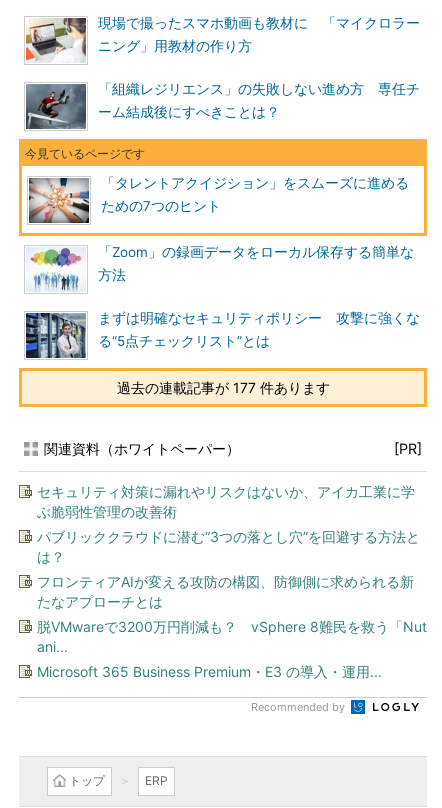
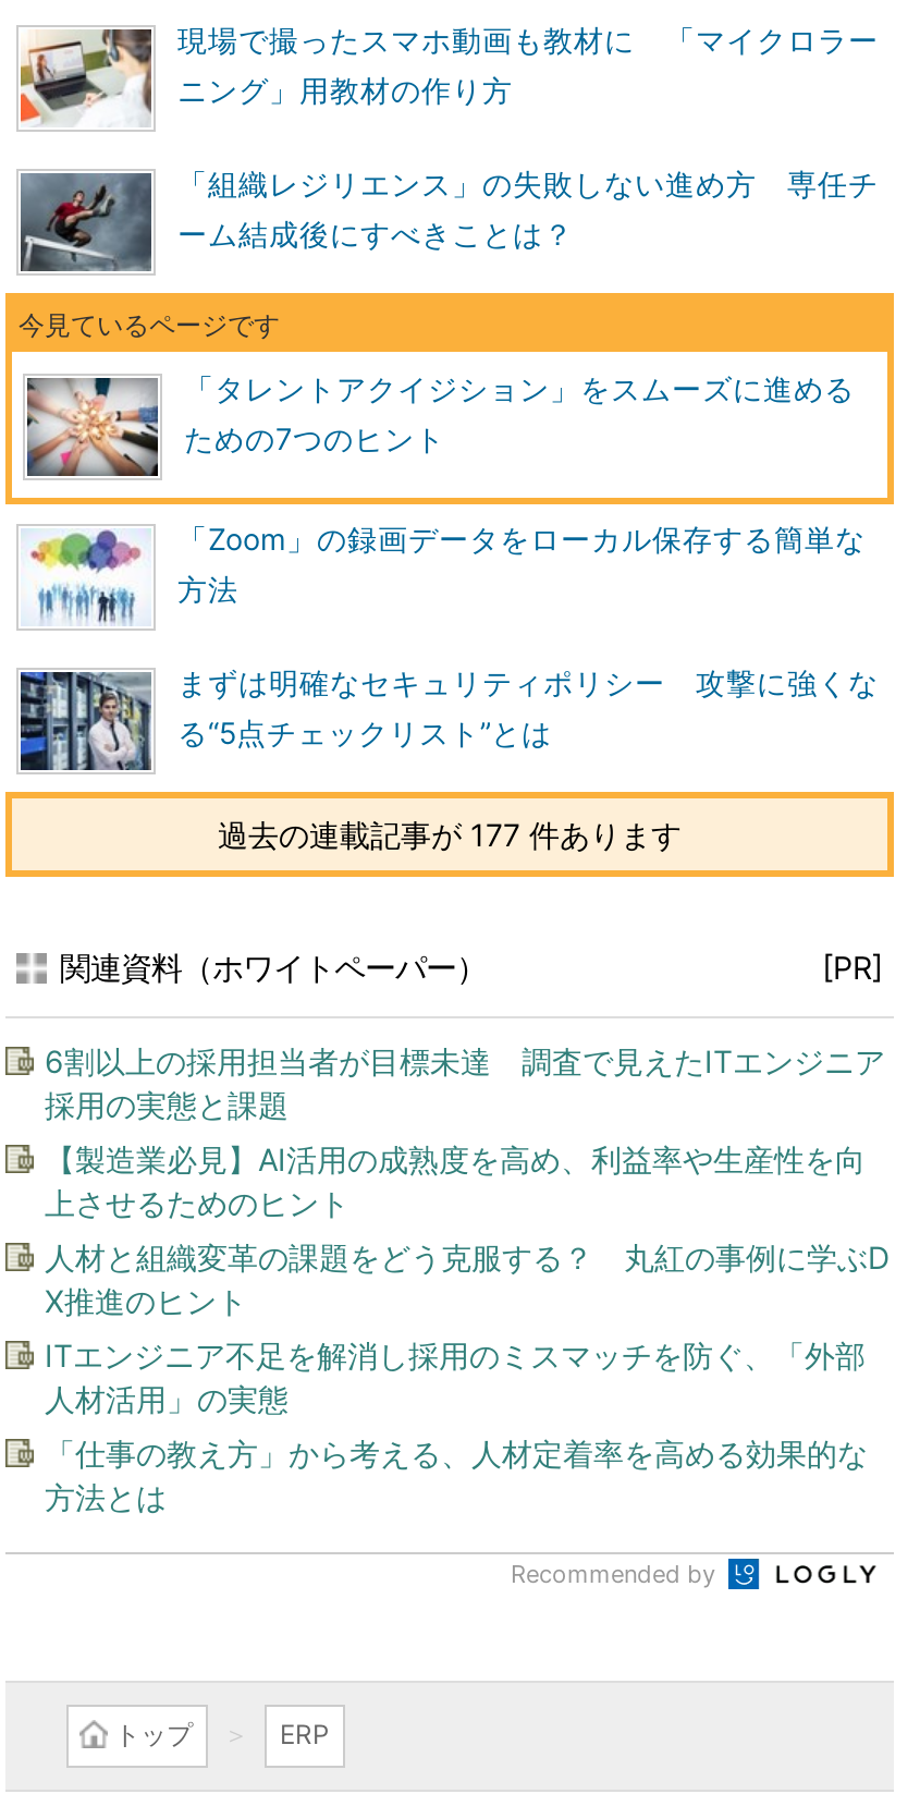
- セキュリティ対策に漏れやリスクはないか、アイカ工業に学
- ぶ脆弱性管理の改善術
+ 6割以上の採用担当者が目標未達 調査で見えたITエンジニア
+ 採用の実態と課題

- パブリッククラウドに潜む“3つの落とし穴”を回避する方法と
- は？
+ 【製造業必見】AI活用の成熟度を高め、利益率や生産性を向
+ 上させるためのヒント

- フロンティアAIが変える攻防の構図、防御側に求められる新
- たなアプローチとは
+ 人材と組織変革の課題をどう克服する？ 丸紅の事例に学ぶD
+ X推進のヒント

- 脱VMwareで3200万円削減も？ vSphere 8難民を救う「Nut
- ani...
+ ITエンジニア不足を解消し採用のミスマッチを防ぐ、「外部
+ 人材活用」の実態

- Microsoft 365 Business Premium・E3 の導入・運用...
+ 「仕事の教え方」から考える、人材定着率を高める効果的な
+ 方法とは
